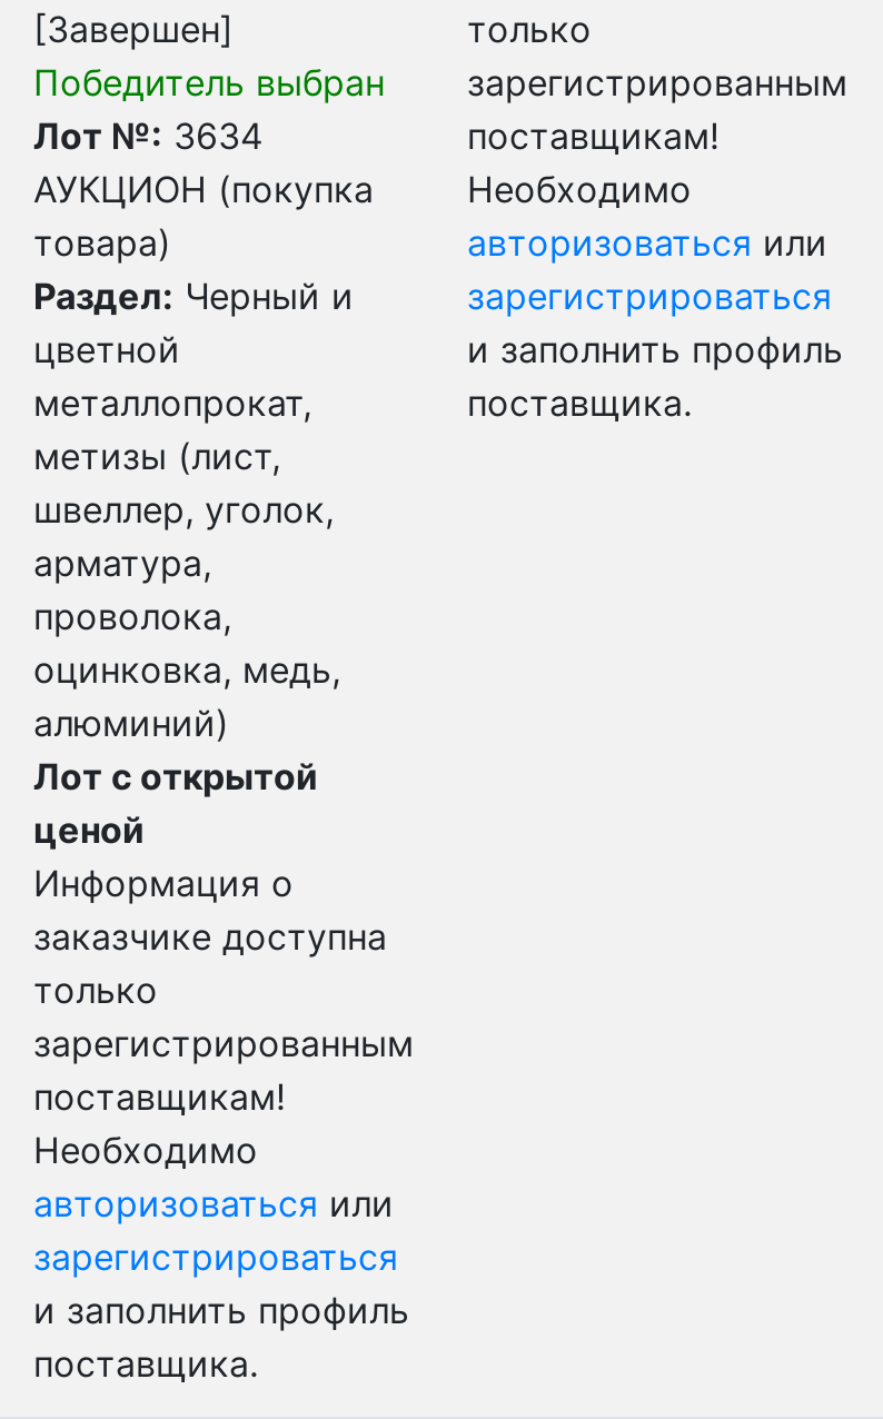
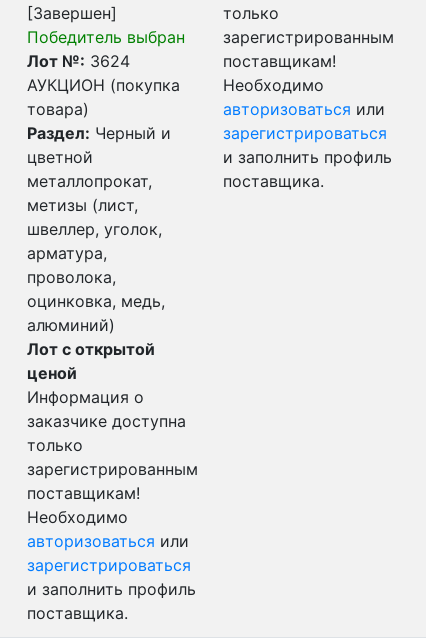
- Лот №: 3634
+ Лот №: 3624
